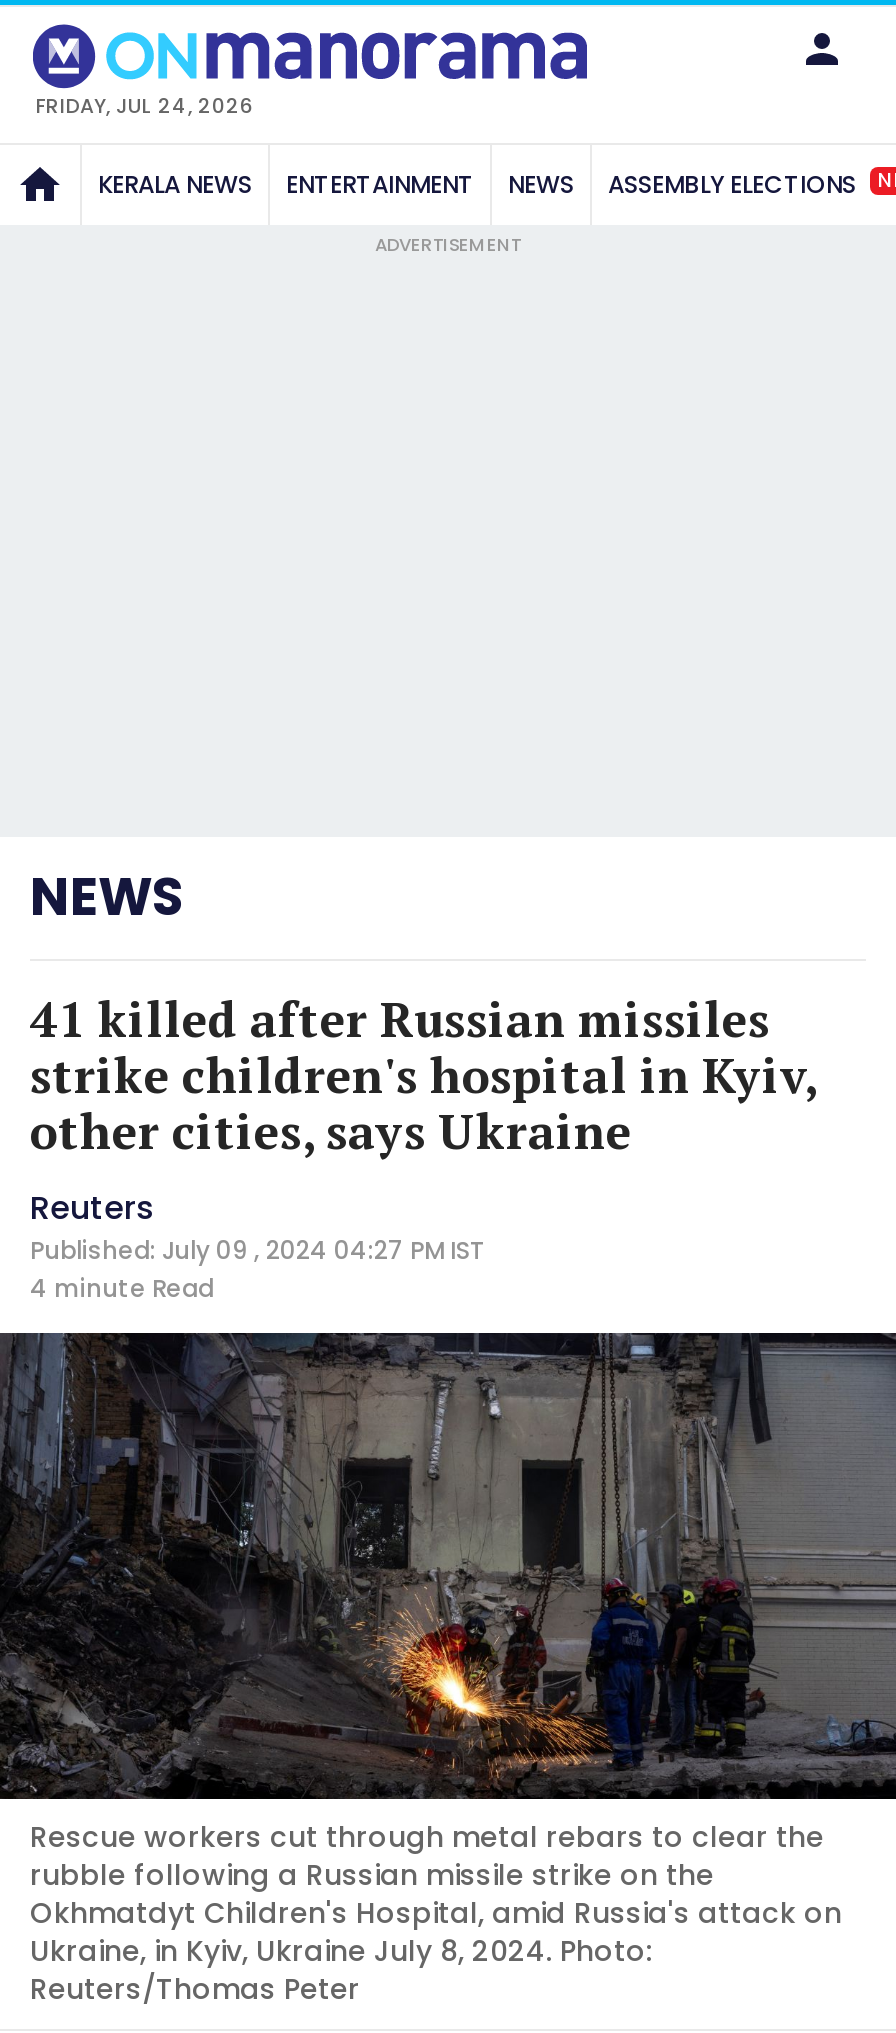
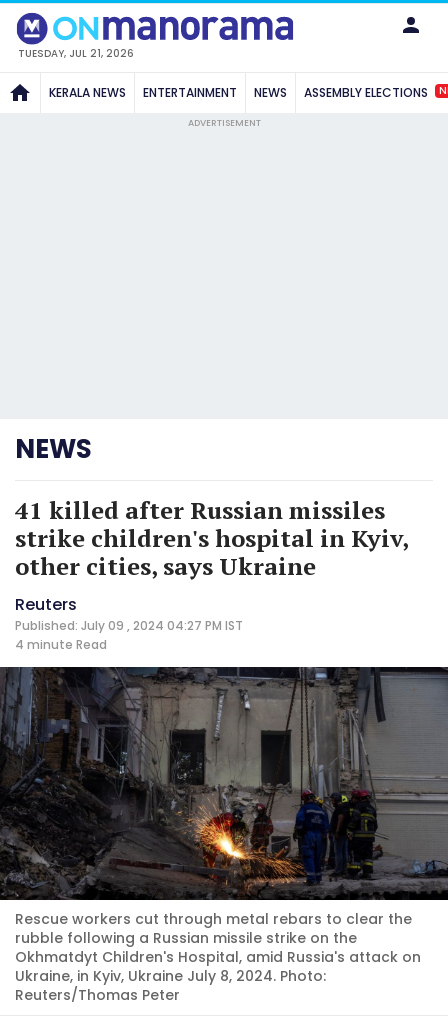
- FRIDAY, JUL 24, 2026
+ TUESDAY, JUL 21, 2026
